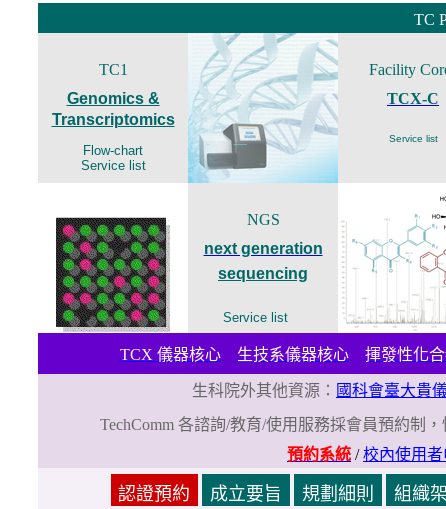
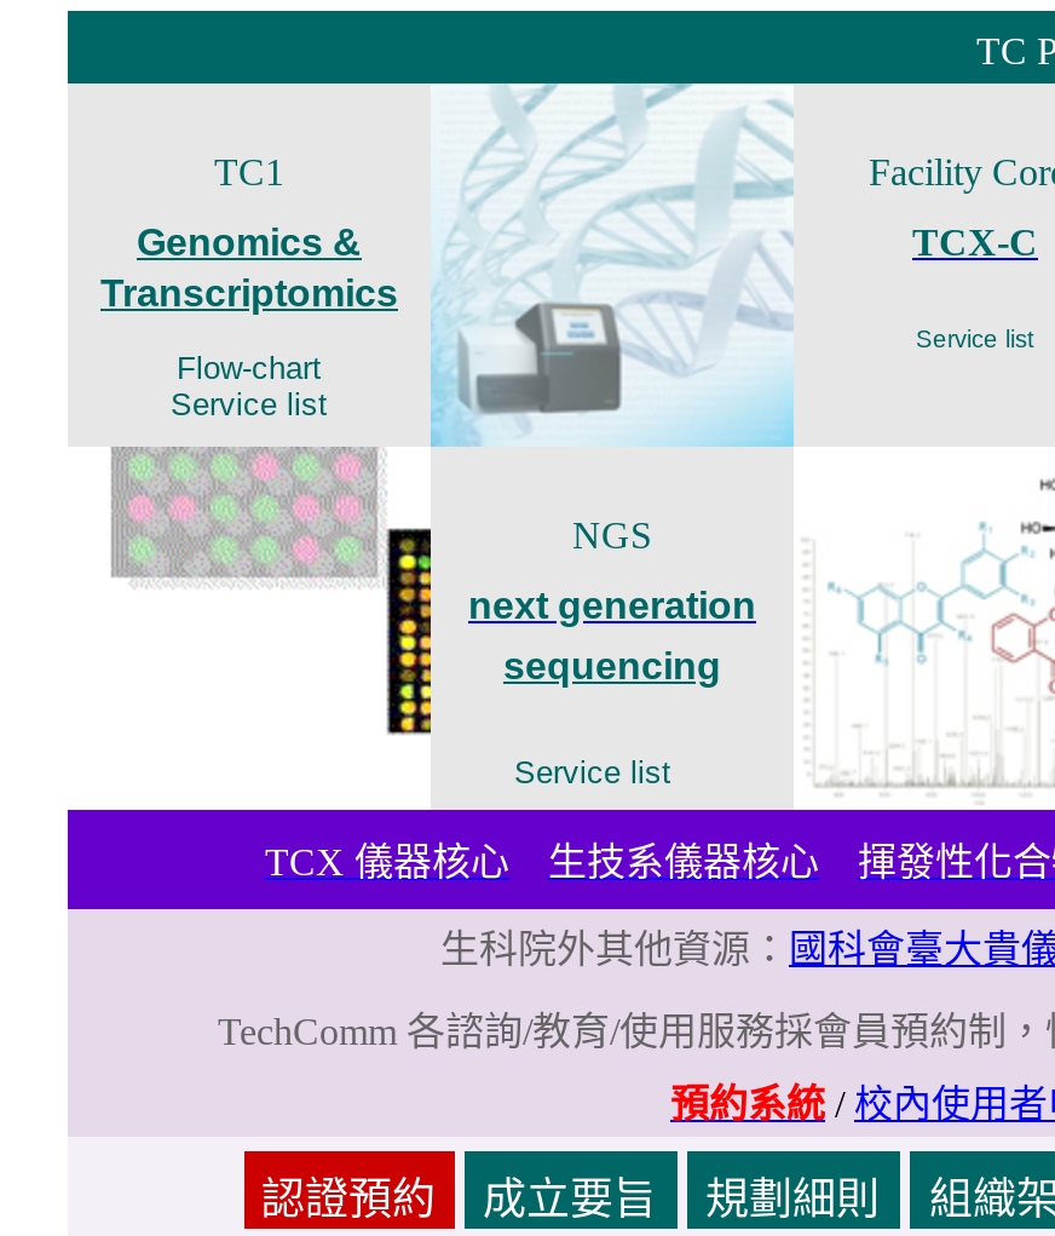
- [image]
+ [image]
